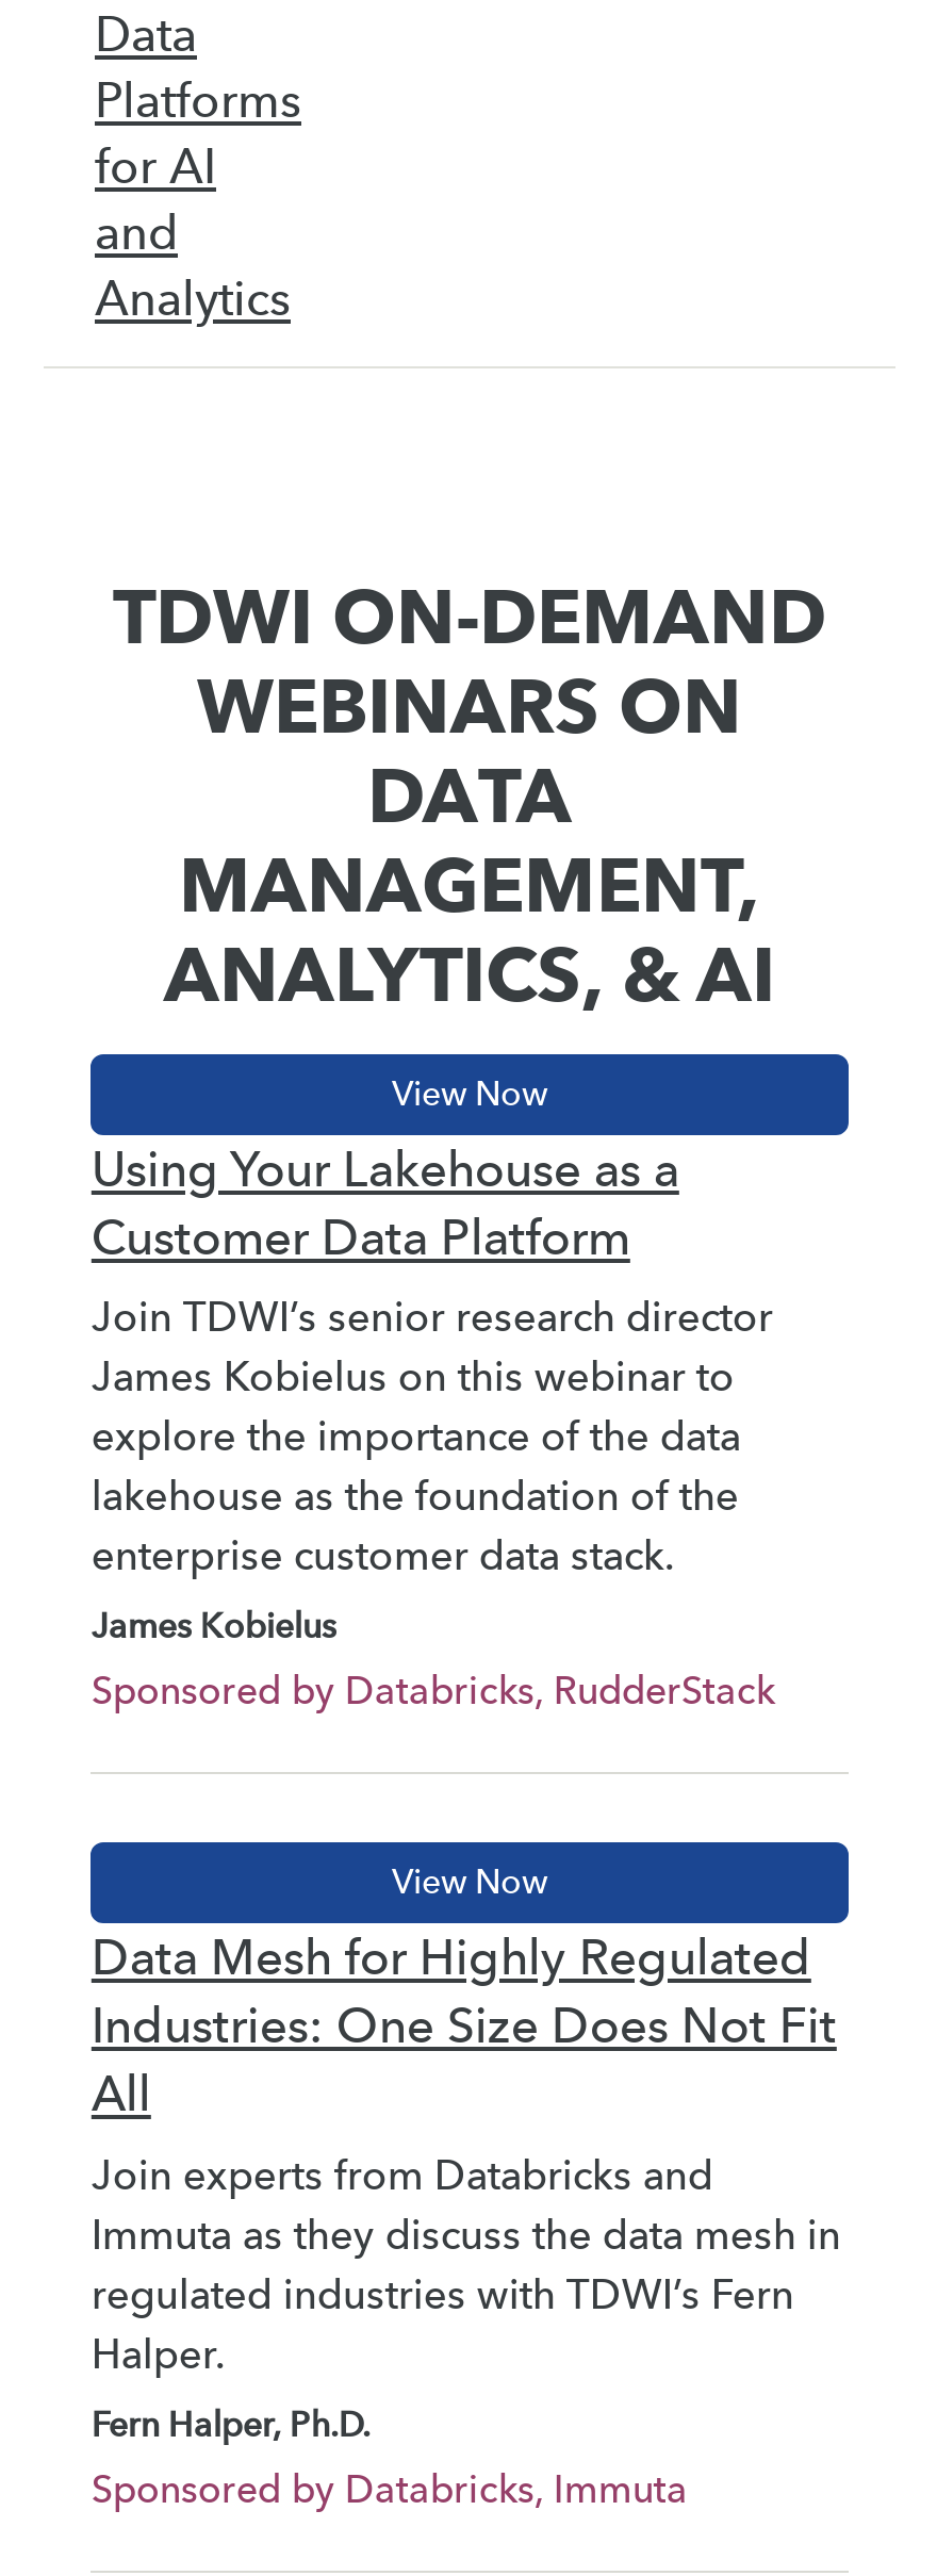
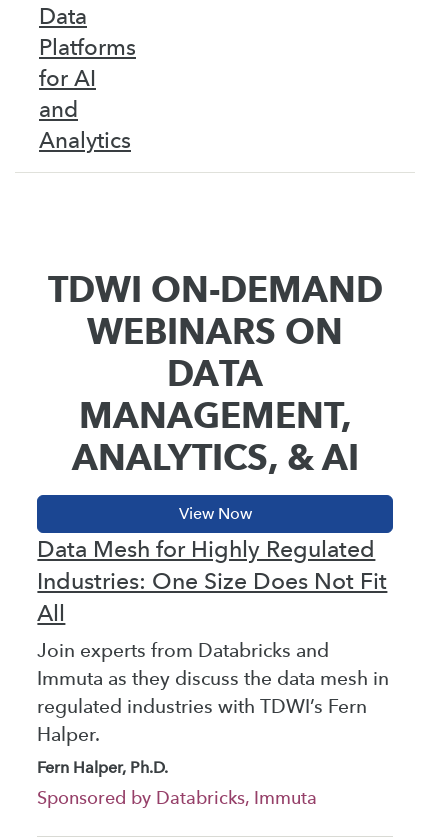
- Using Your Lakehouse as a
- Customer Data Platform
- Join TDWI’s senior research director
- James Kobielus on this webinar to
- explore the importance of the data
- lakehouse as the foundation of the
- enterprise customer data stack.
- James Kobielus
- Sponsored by Databricks, RudderStack
